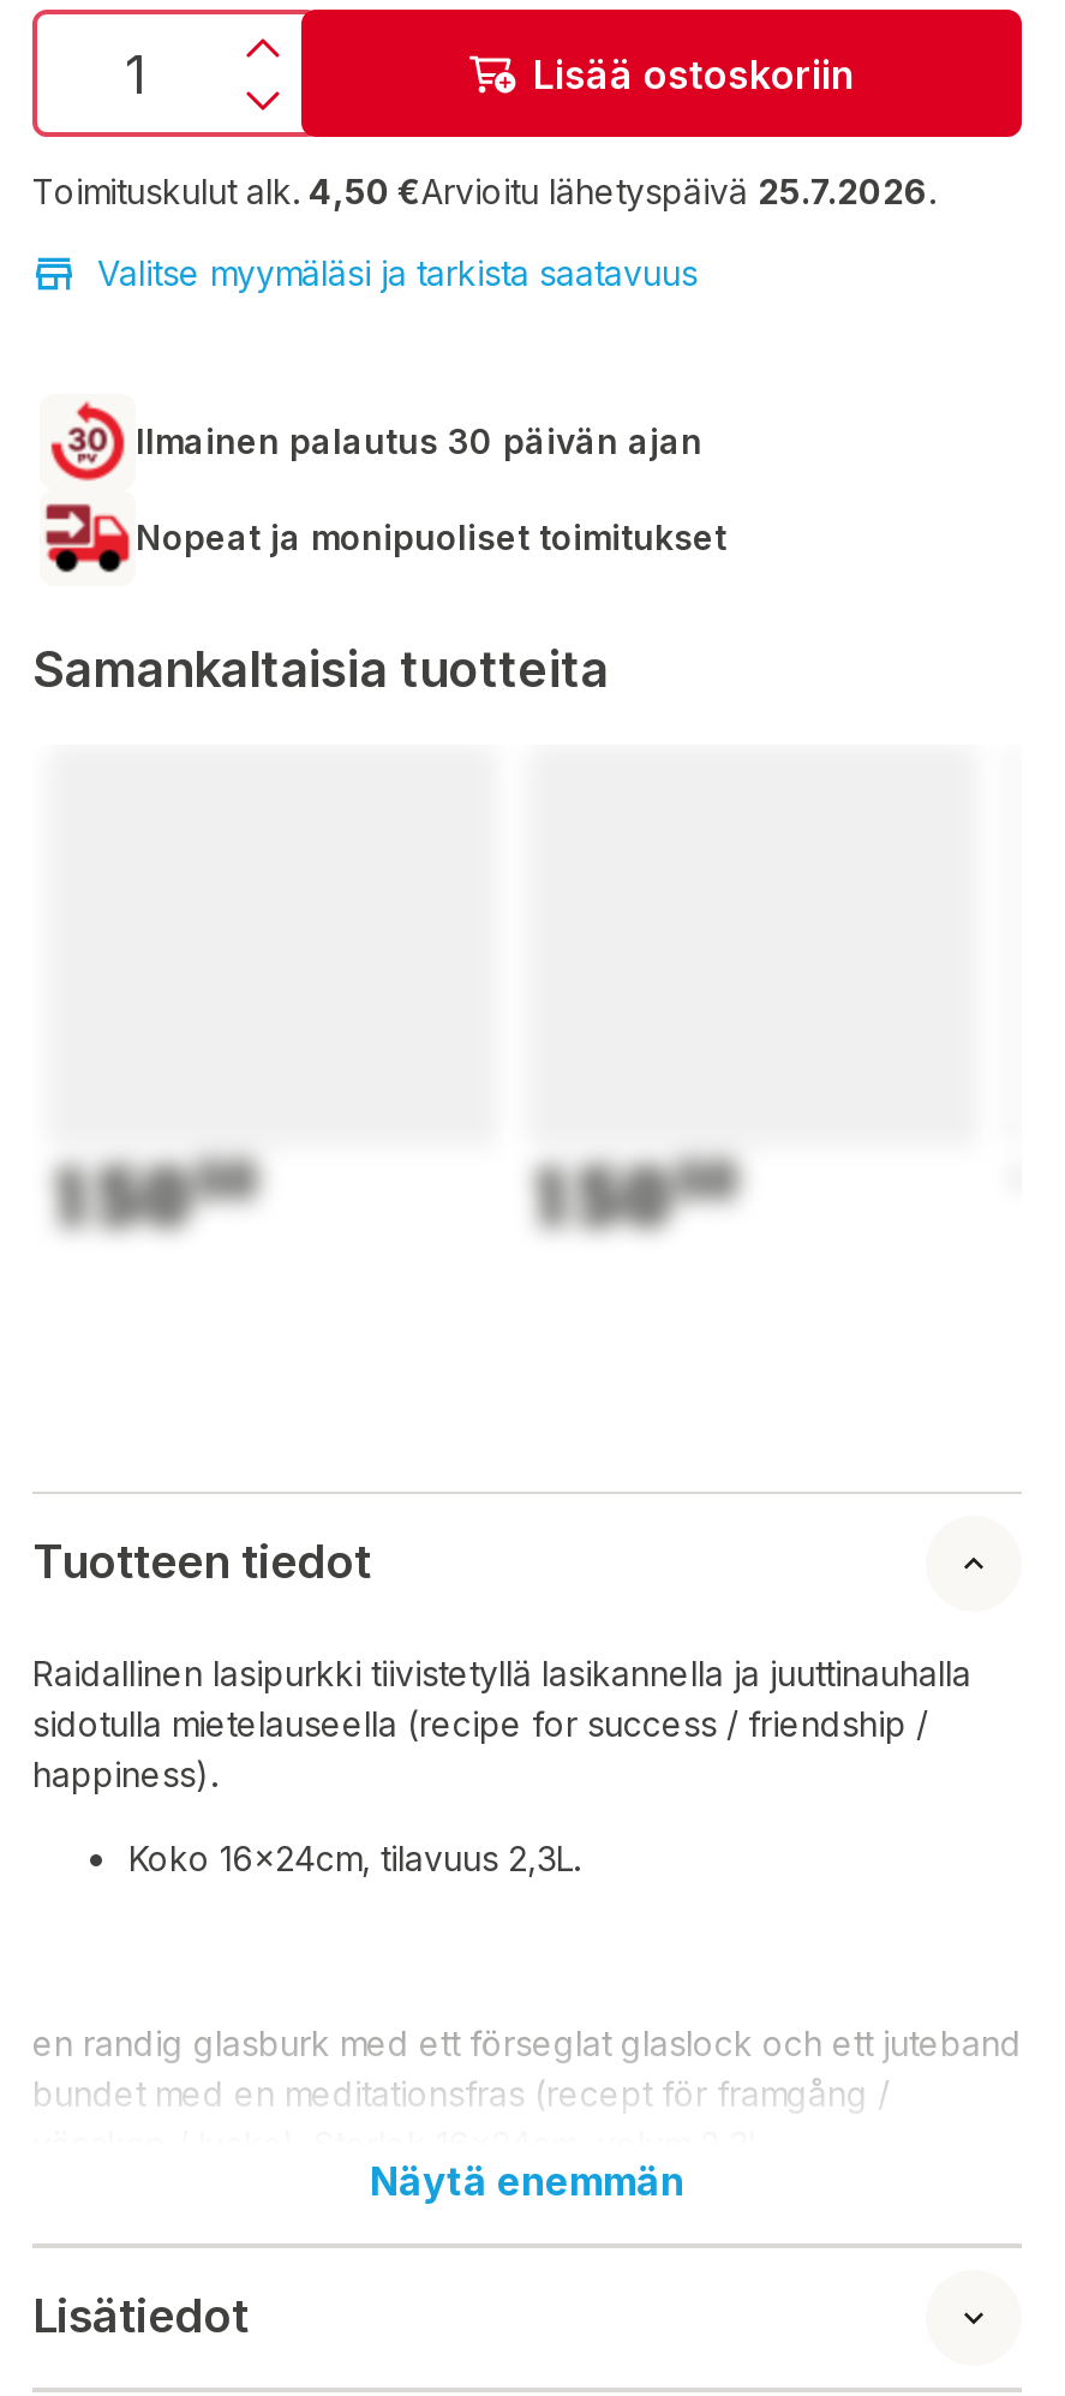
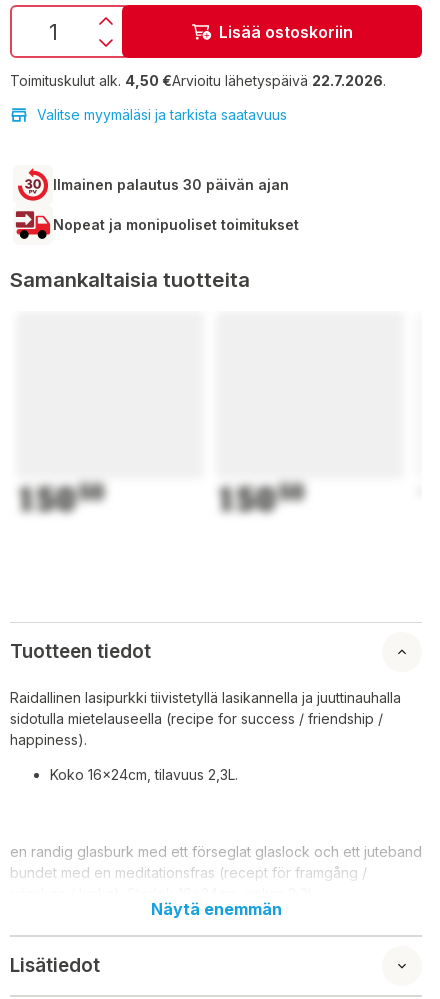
- Toimituskulut alk. 4,50 €Arvioitu lähetyspäivä 25.7.2026.
+ Toimituskulut alk. 4,50 €Arvioitu lähetyspäivä 22.7.2026.
